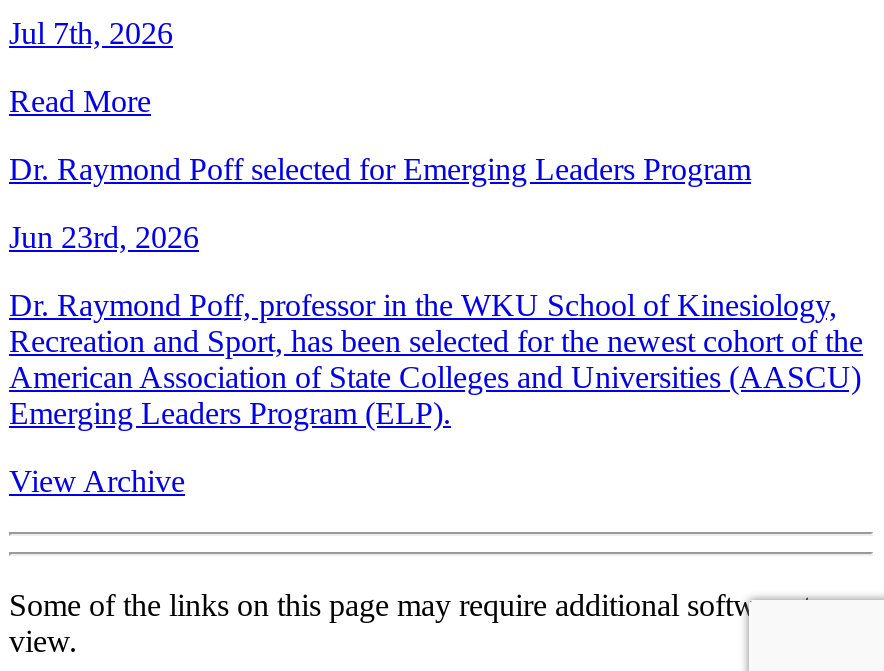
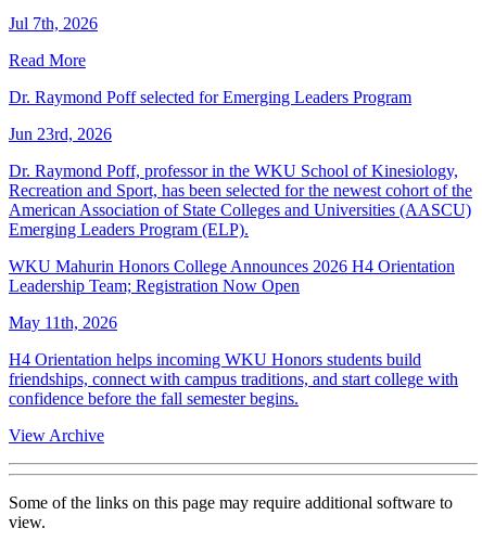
+ WKU Mahurin Honors College Announces 2026 H4 Orientation
+ Leadership Team; Registration Now Open
+ May 11th, 2026
+ H4 Orientation helps incoming WKU Honors students build
+ friendships, connect with campus traditions, and start college with
+ confidence before the fall semester begins.
